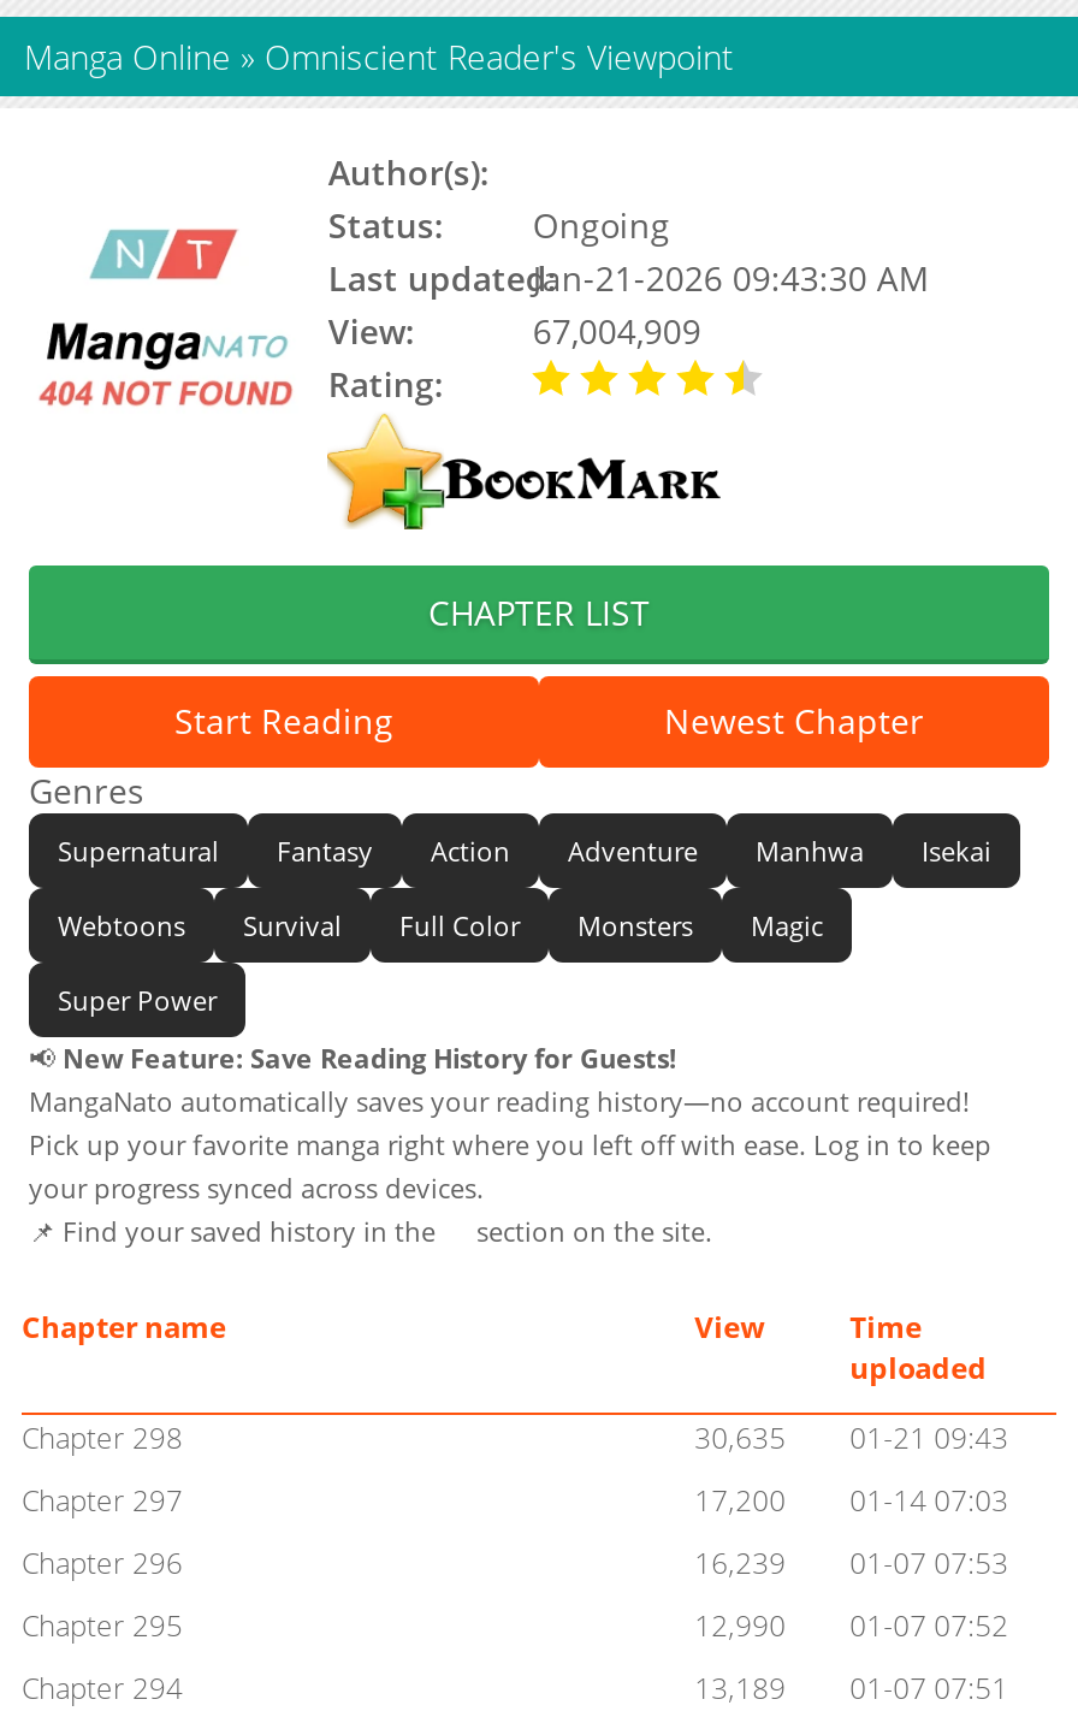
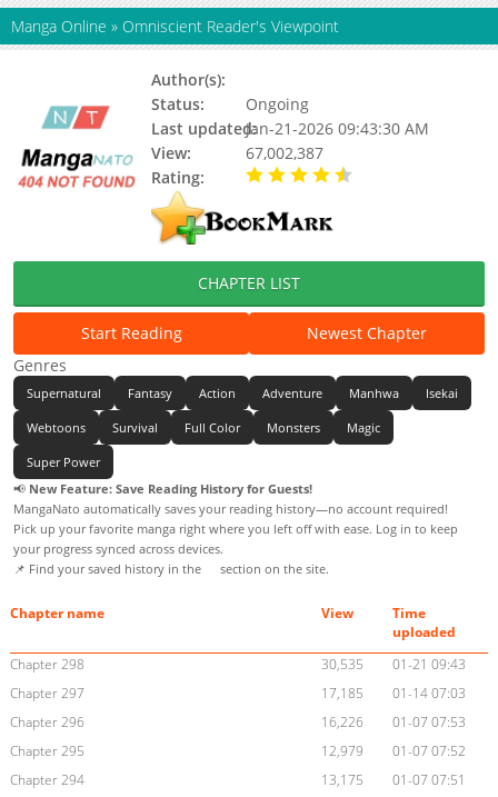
- 67,004,909
+ 67,002,387

- 30,635 01-21 09:43
+ 30,535 01-21 09:43

- 17,200 01-14 07:03
+ 17,185 01-14 07:03

- 16,239 01-07 07:53
+ 16,226 01-07 07:53

- 12,990 01-07 07:52
+ 12,979 01-07 07:52

- 13,189 01-07 07:51
+ 13,175 01-07 07:51
